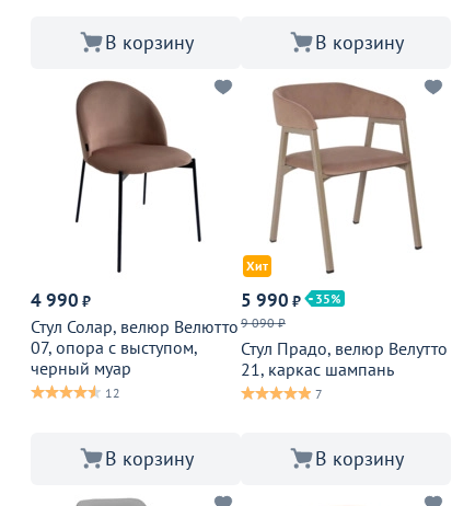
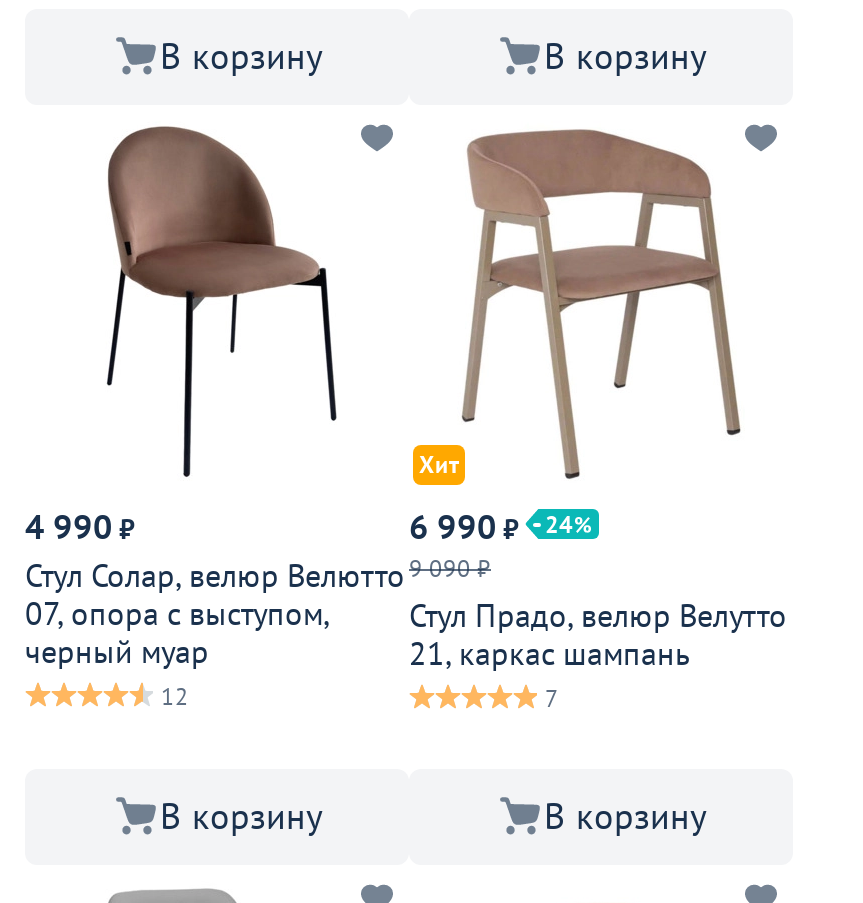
- 5 990 ₽
+ 6 990 ₽

- 35
+ 24
